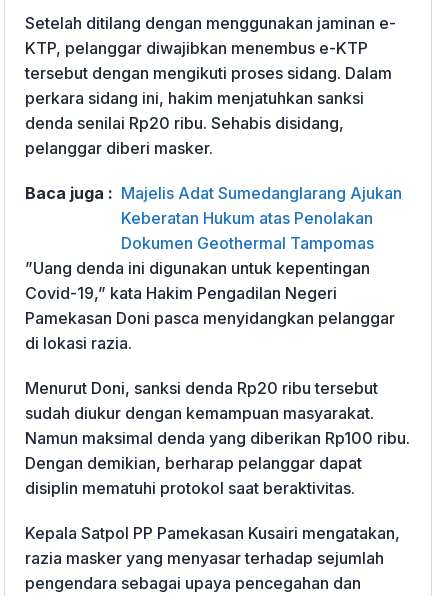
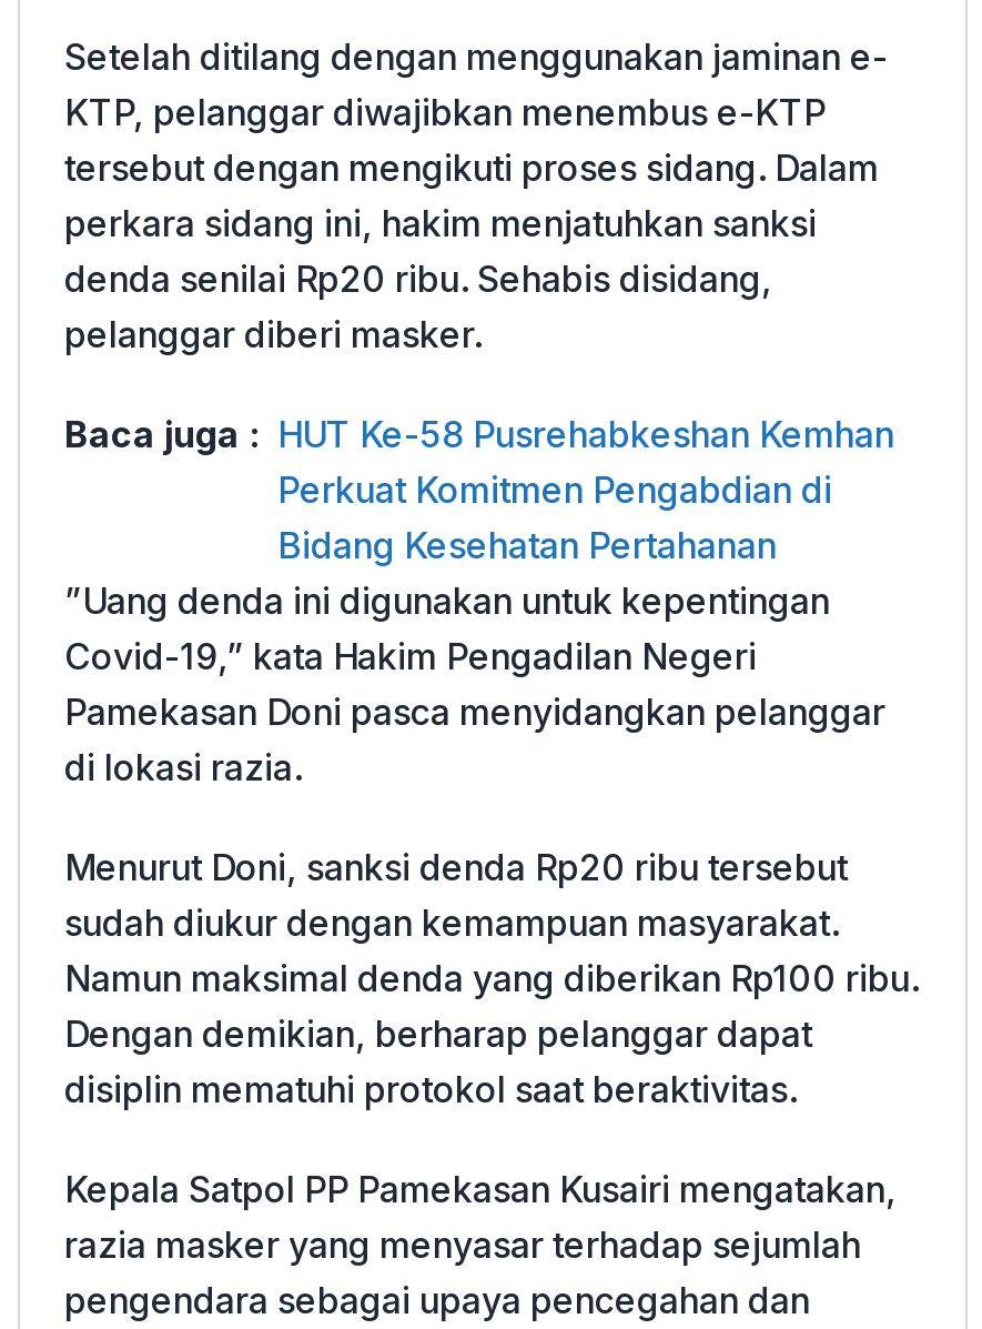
- Baca juga : Majelis Adat Sumedanglarang Ajukan
- Keberatan Hukum atas Penolakan
- Dokumen Geothermal Tampomas
+ Baca juga : HUT Ke-58 Pusrehabkeshan Kemhan
+ Perkuat Komitmen Pengabdian di
+ Bidang Kesehatan Pertahanan
